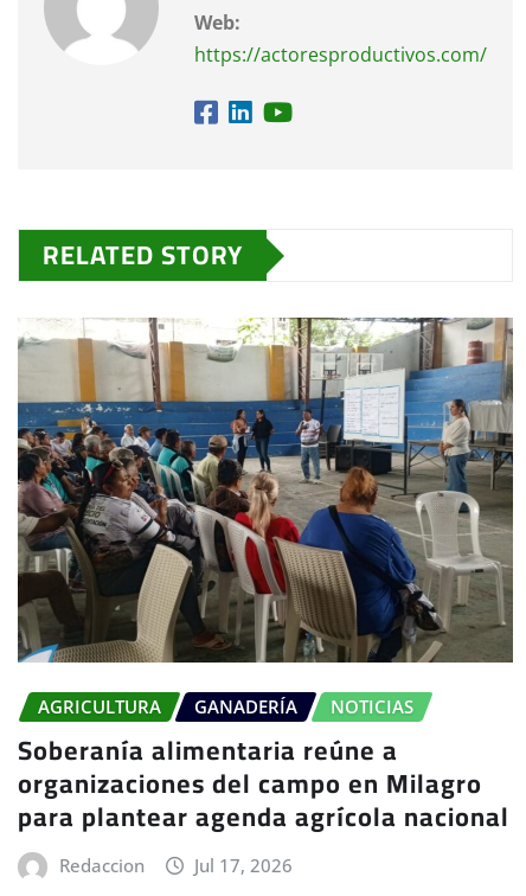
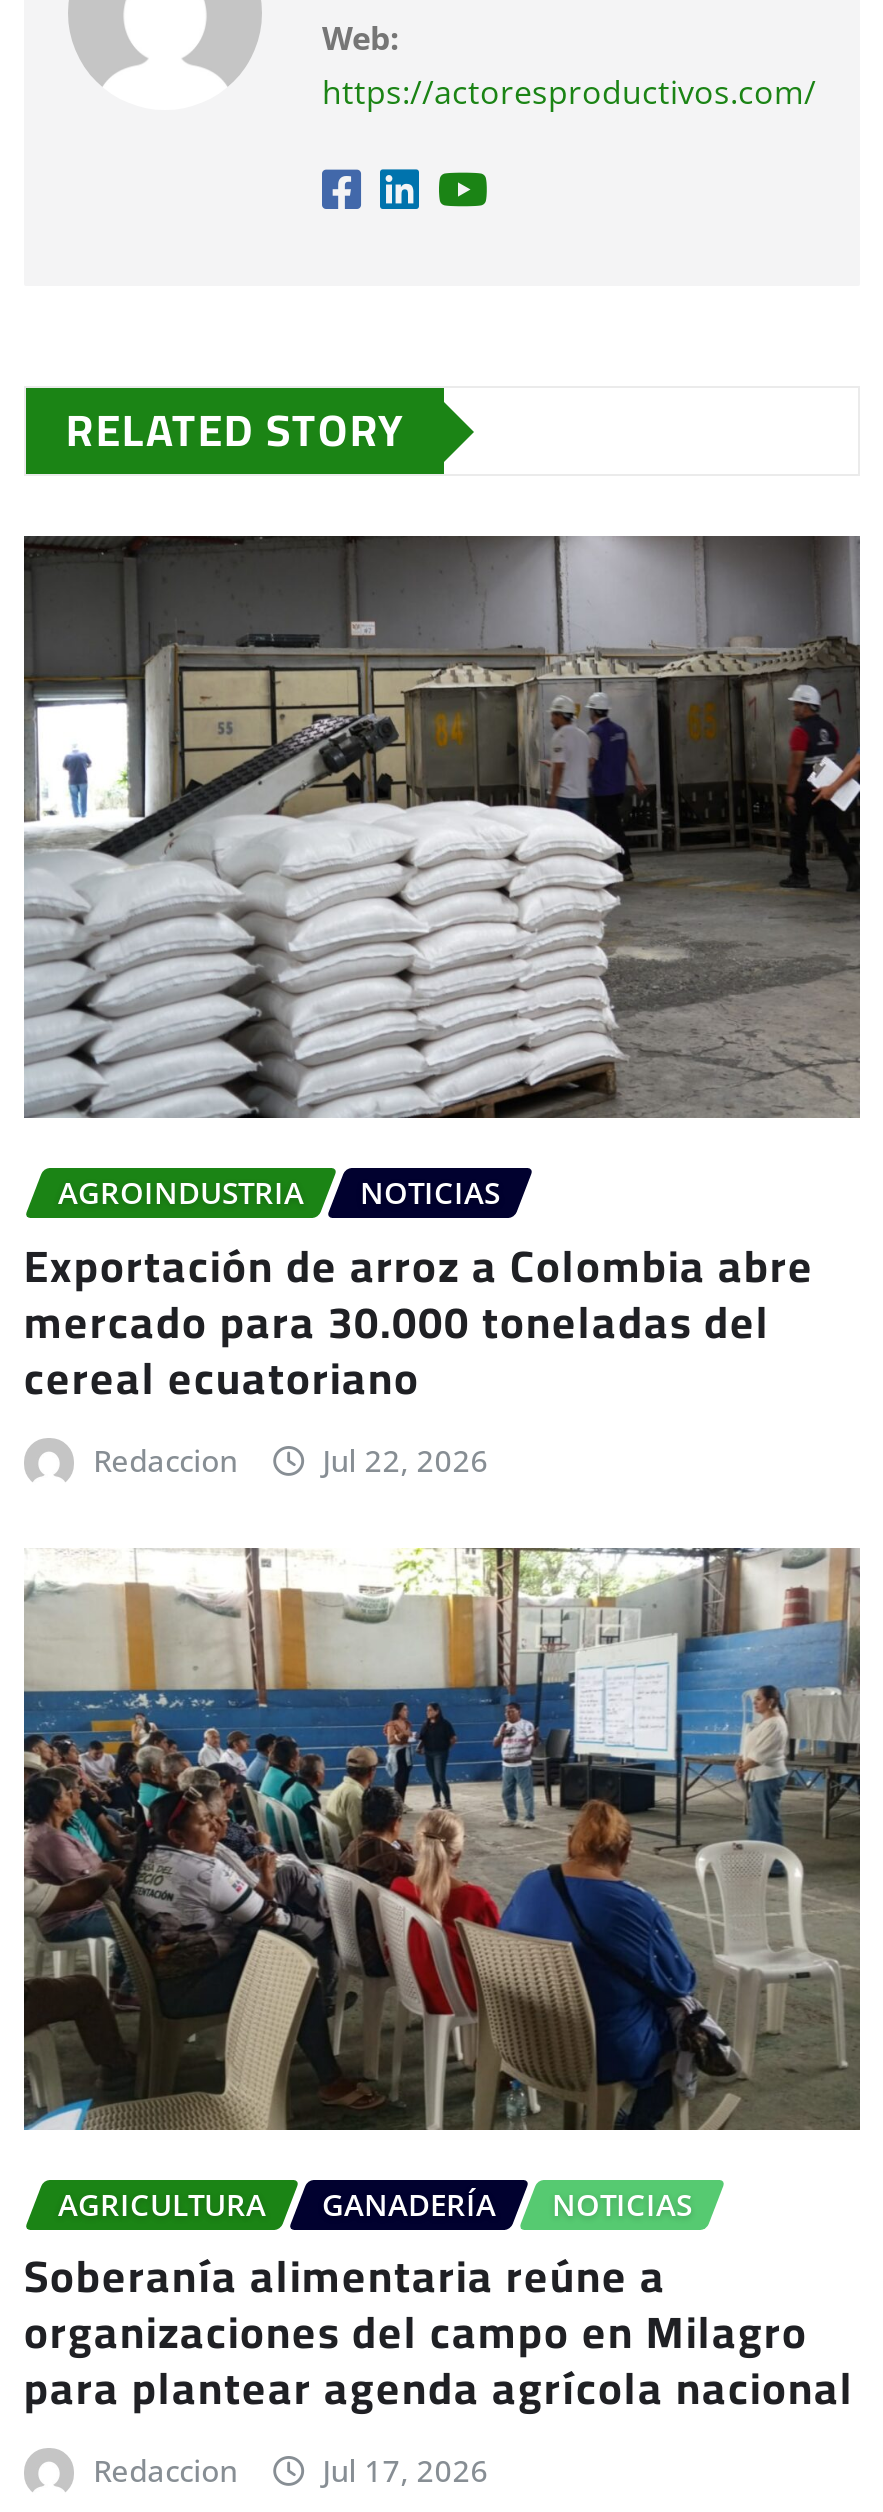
+ [image]
+ AGROINDUSTRIA
+ NOTICIAS
+ Exportación de arroz a Colombia abre
+ mercado para 30.000 toneladas del
+ cereal ecuatoriano
+ Redaccion
+ Jul 22, 2026
